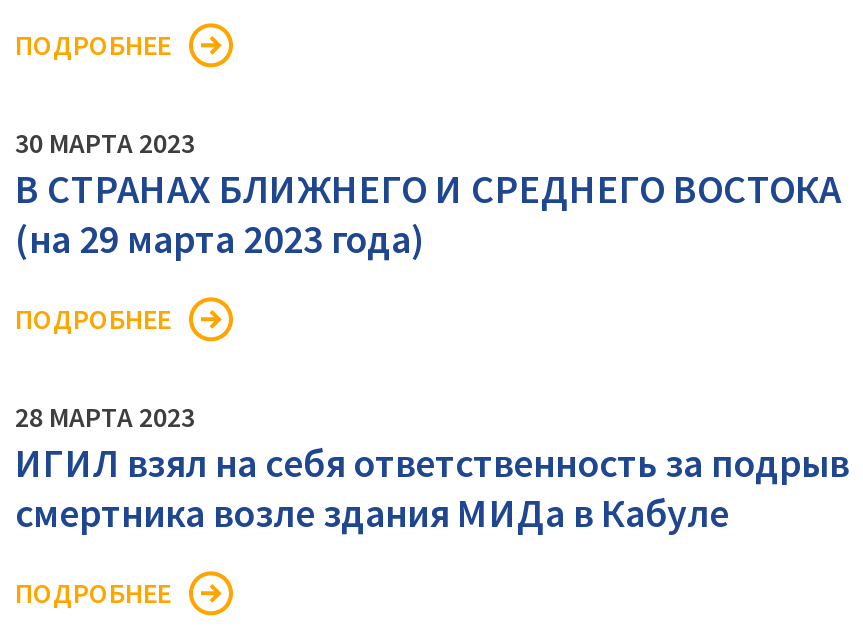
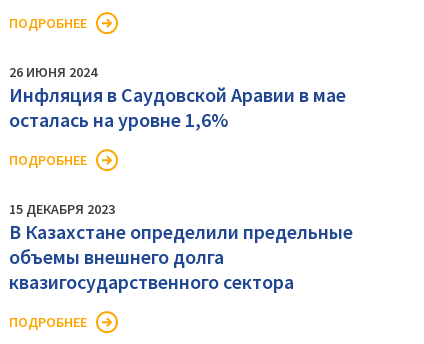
- 30 МАРТА 2023
- В СТРАНАХ БЛИЖНЕГО И СРЕДНЕГО ВОСТОКА
- (на 29 марта 2023 года)
+ 26 ИЮНЯ 2024
+ Инфляция в Саудовской Аравии в мае
+ осталась на уровне 1,6%

- 28 МАРТА 2023
- ИГИЛ взял на себя ответственность за подрыв
- смертника возле здания МИДа в Кабуле
+ 15 ДЕКАБРЯ 2023
+ В Казахстане определили предельные
+ объемы внешнего долга
+ квазигосударственного сектора
